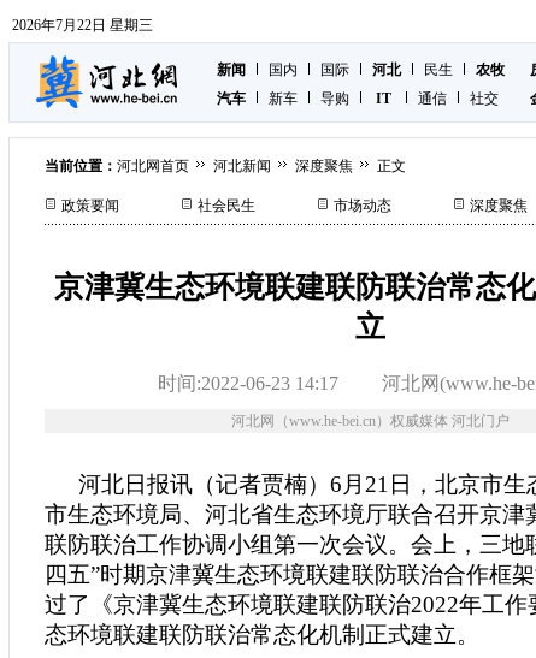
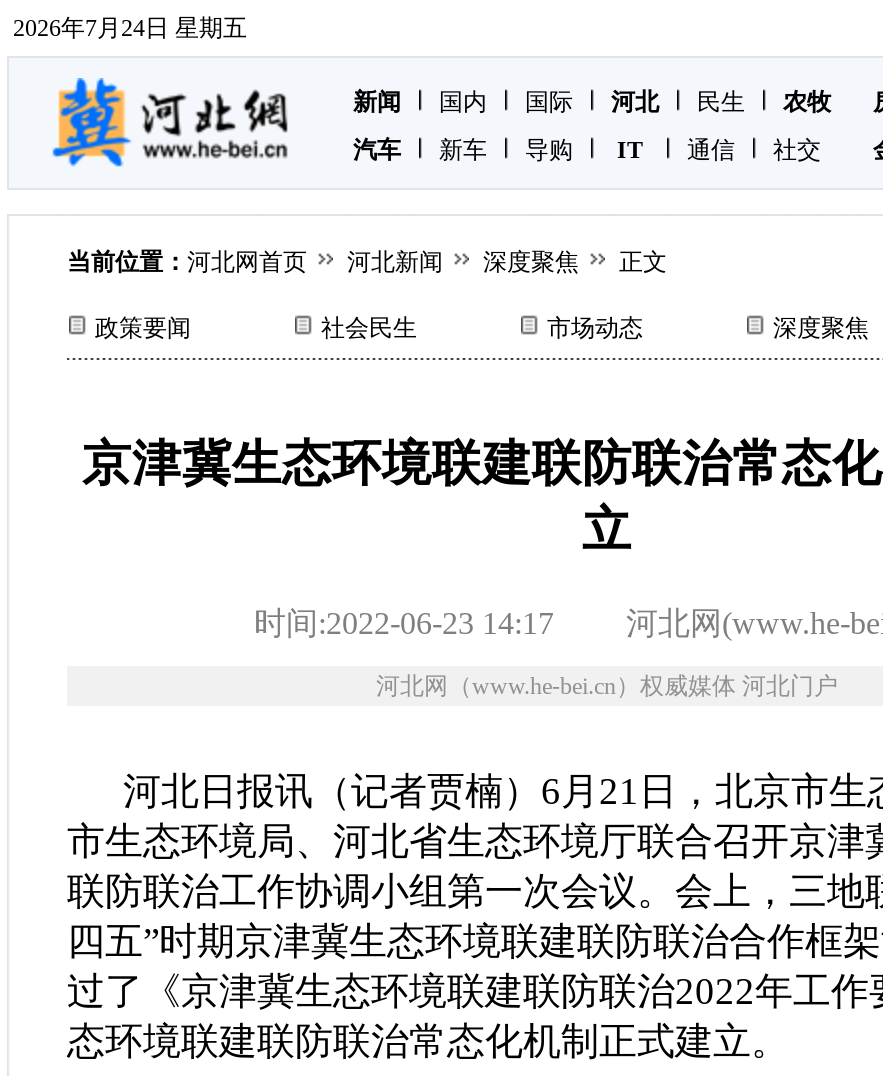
- 2026年7月22日 星期三
+ 2026年7月24日 星期五
